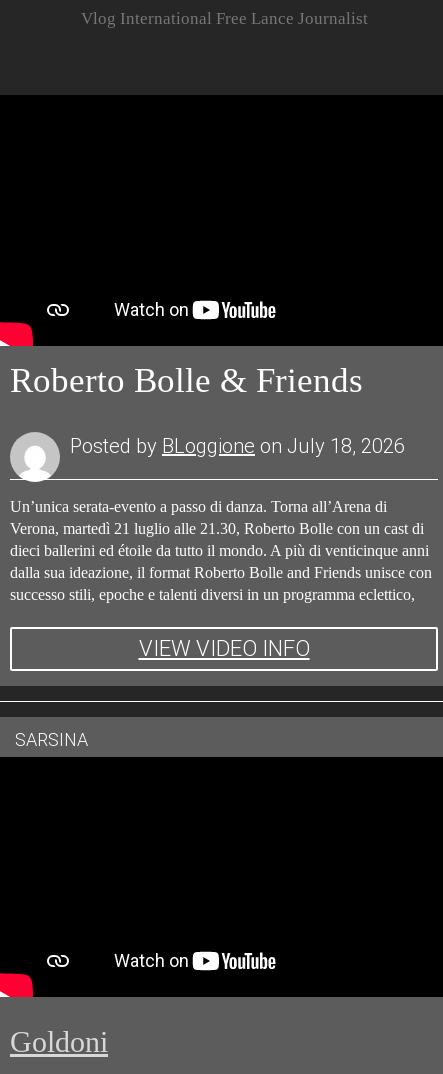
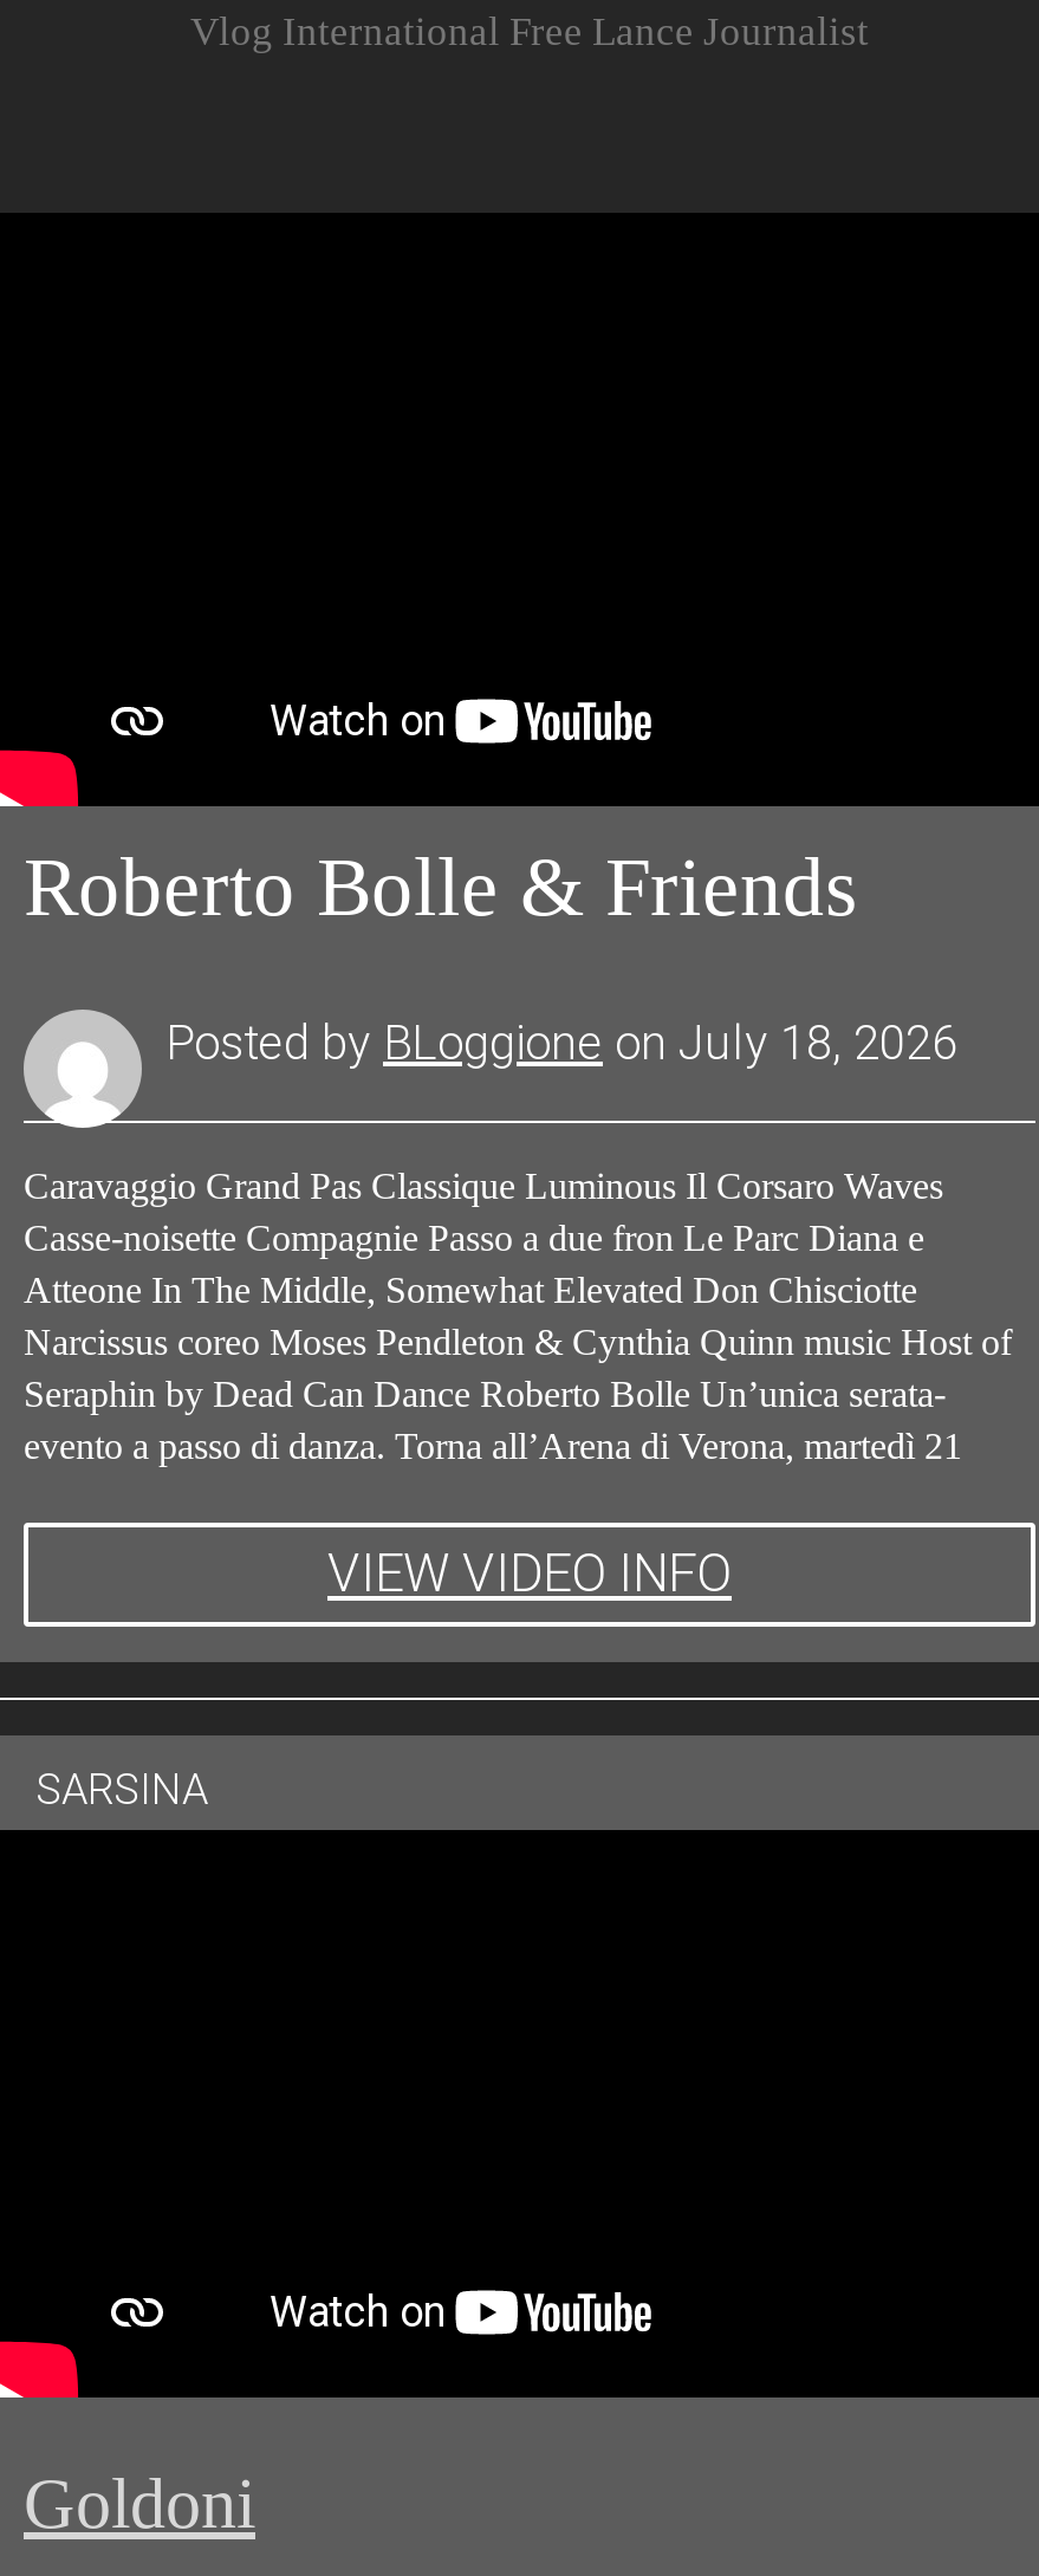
- Un’unica serata-evento a passo di danza. Torna all’Arena di
- Verona, martedì 21 luglio alle 21.30, Roberto Bolle con un cast di
- dieci ballerini ed étoile da tutto il mondo. A più di venticinque anni
- dalla sua ideazione, il format Roberto Bolle and Friends unisce con
- successo stili, epoche e talenti diversi in un programma eclettico,
+ Caravaggio Grand Pas Classique Luminous Il Corsaro Waves
+ Casse-noisette Compagnie Passo a due fron Le Parc Diana e
+ Atteone In The Middle, Somewhat Elevated Don Chisciotte
+ Narcissus coreo Moses Pendleton & Cynthia Quinn music Host of
+ Seraphin by Dead Can Dance Roberto Bolle Un’unica serata-
+ evento a passo di danza. Torna all’Arena di Verona, martedì 21
